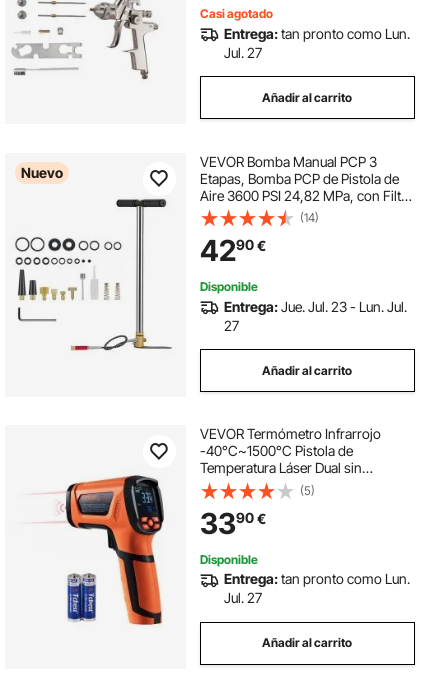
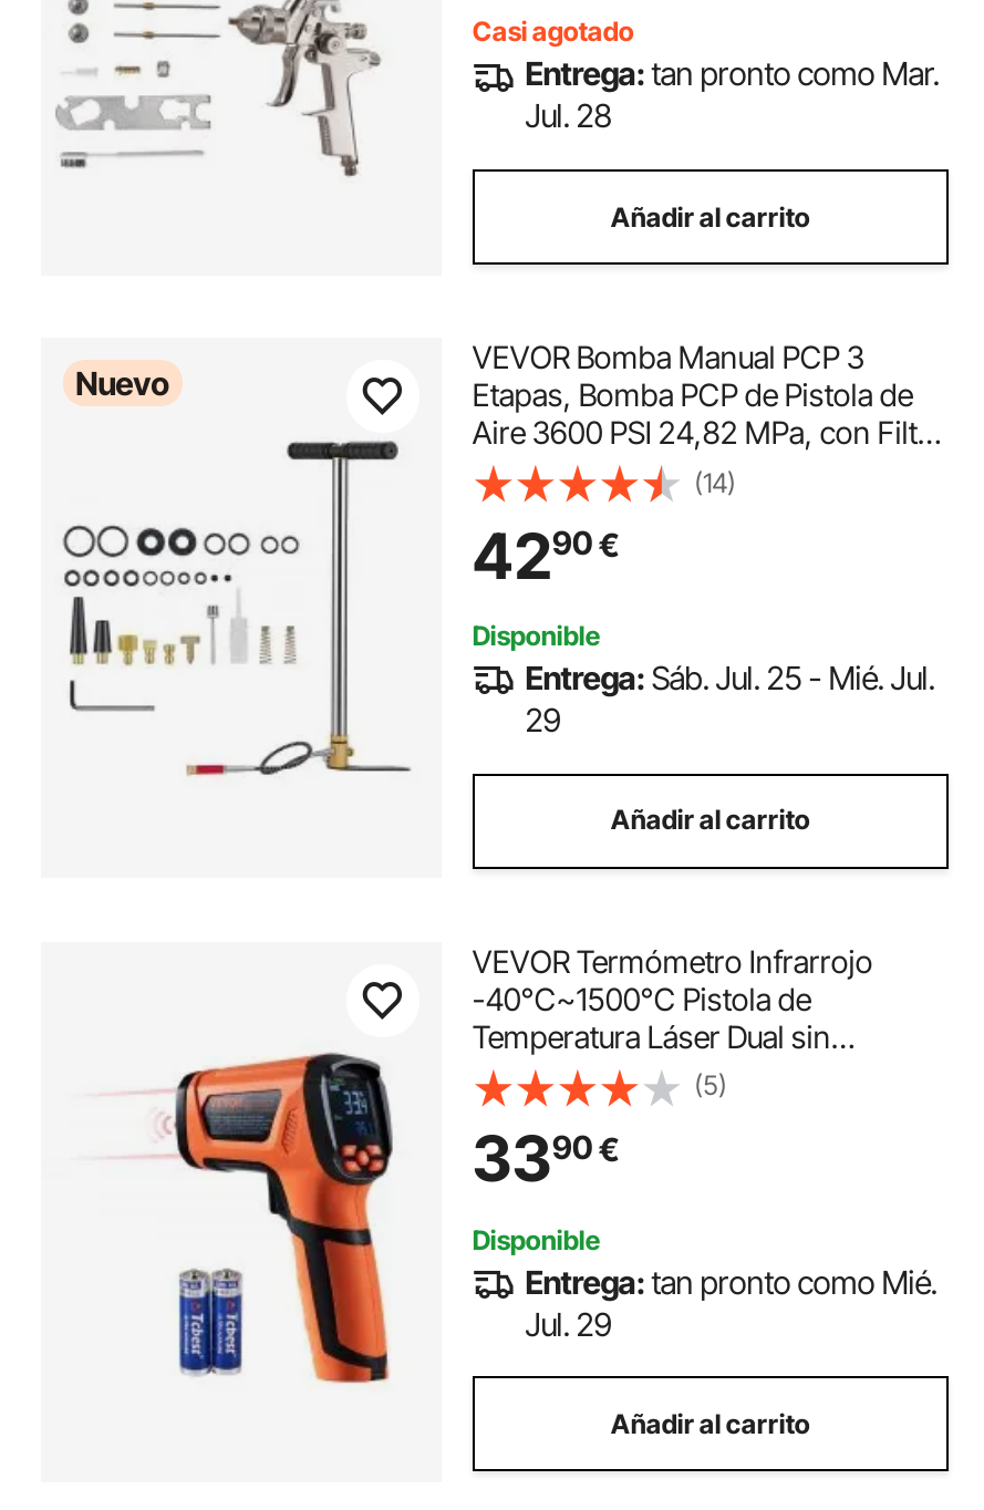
- Entrega: tan pronto como Lun.
+ Entrega: tan pronto como Mar.

- Jul. 27
+ Jul. 28

- Entrega: Jue. Jul. 23 - Lun. Jul.
+ Entrega: Sáb. Jul. 25 - Mié. Jul.

- 27
+ 29

- Entrega: tan pronto como Lun.
+ Entrega: tan pronto como Mié.

- Jul. 27
+ Jul. 29
